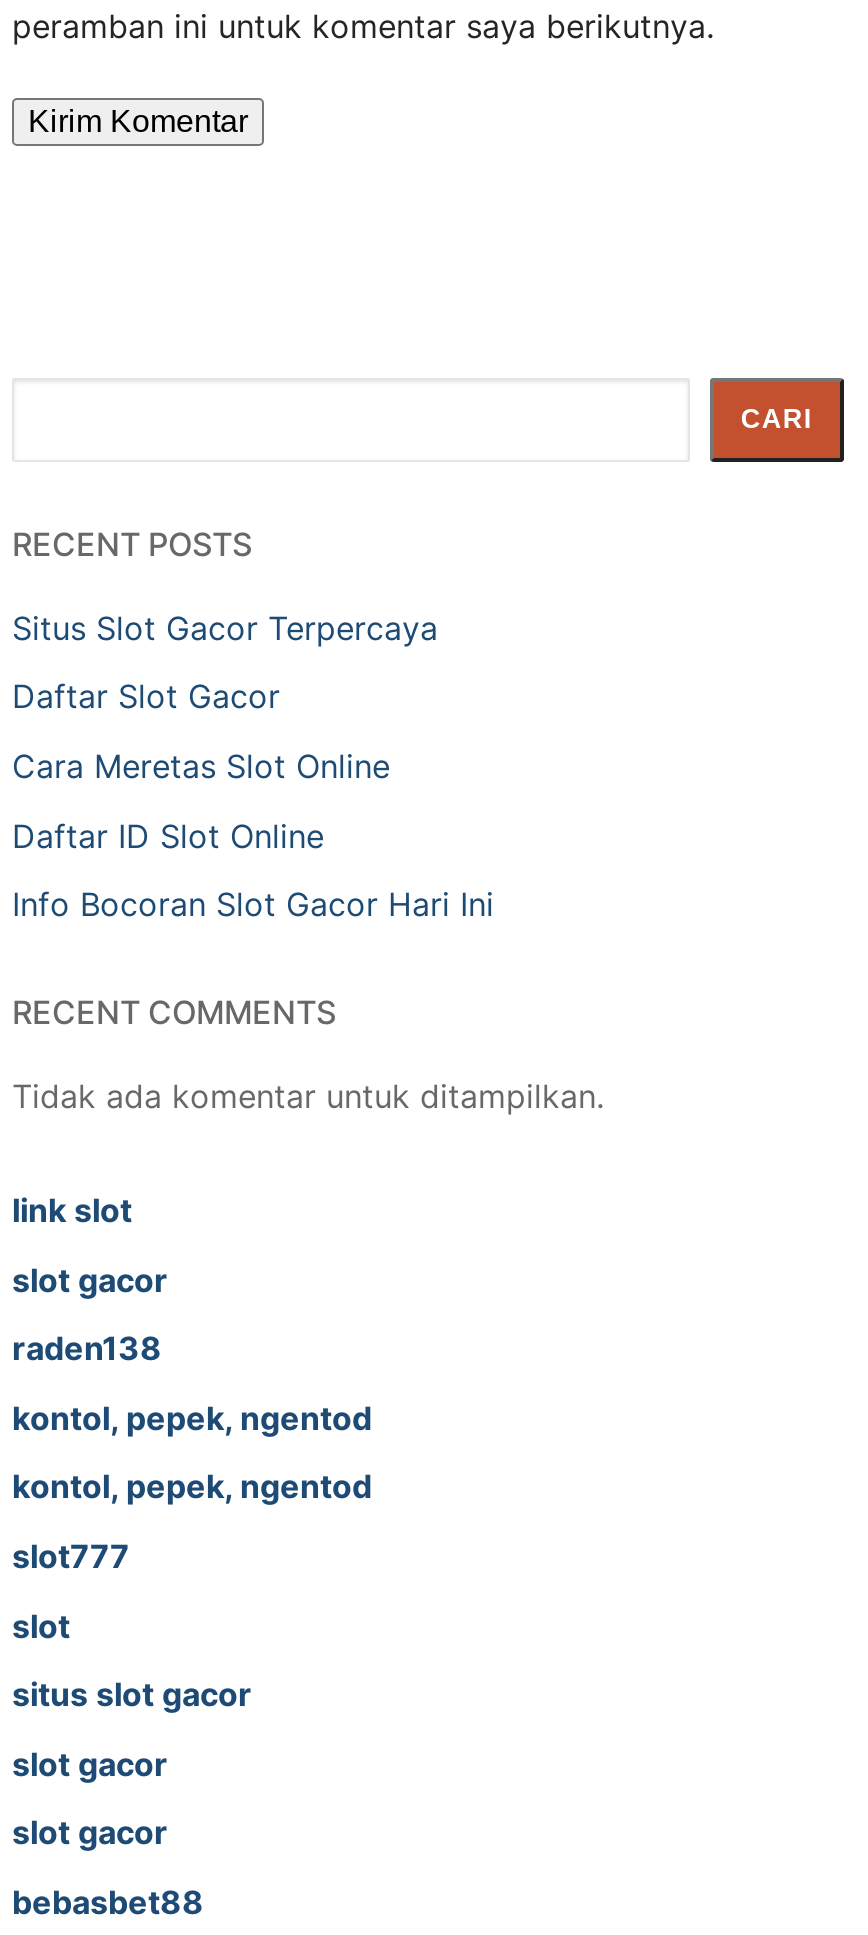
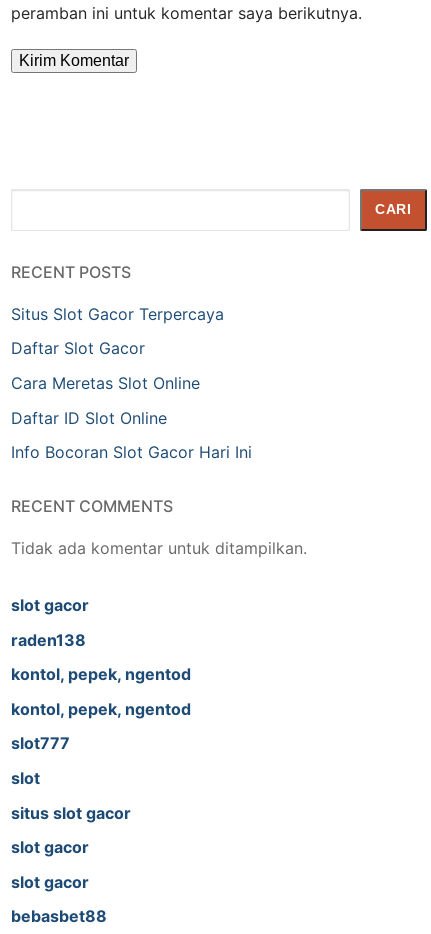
- link slot
